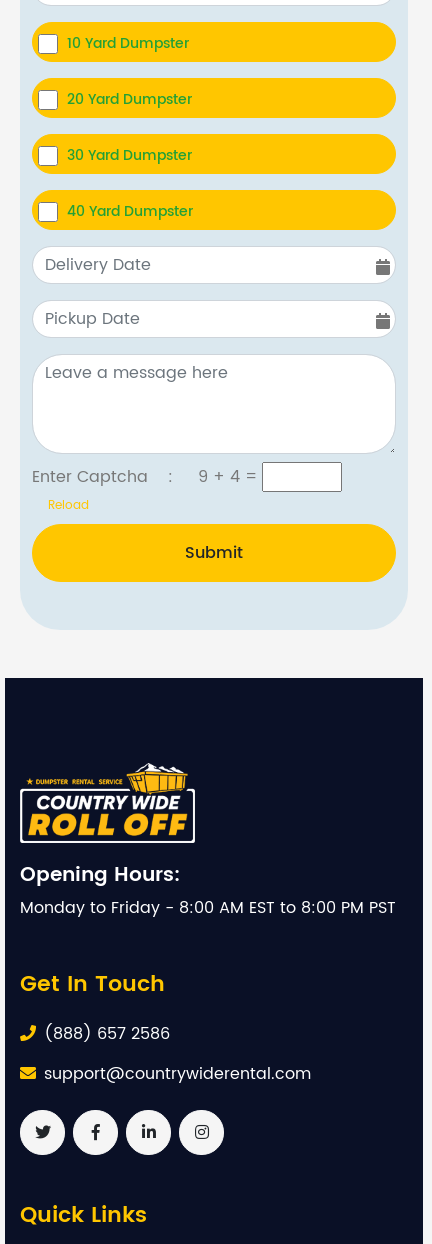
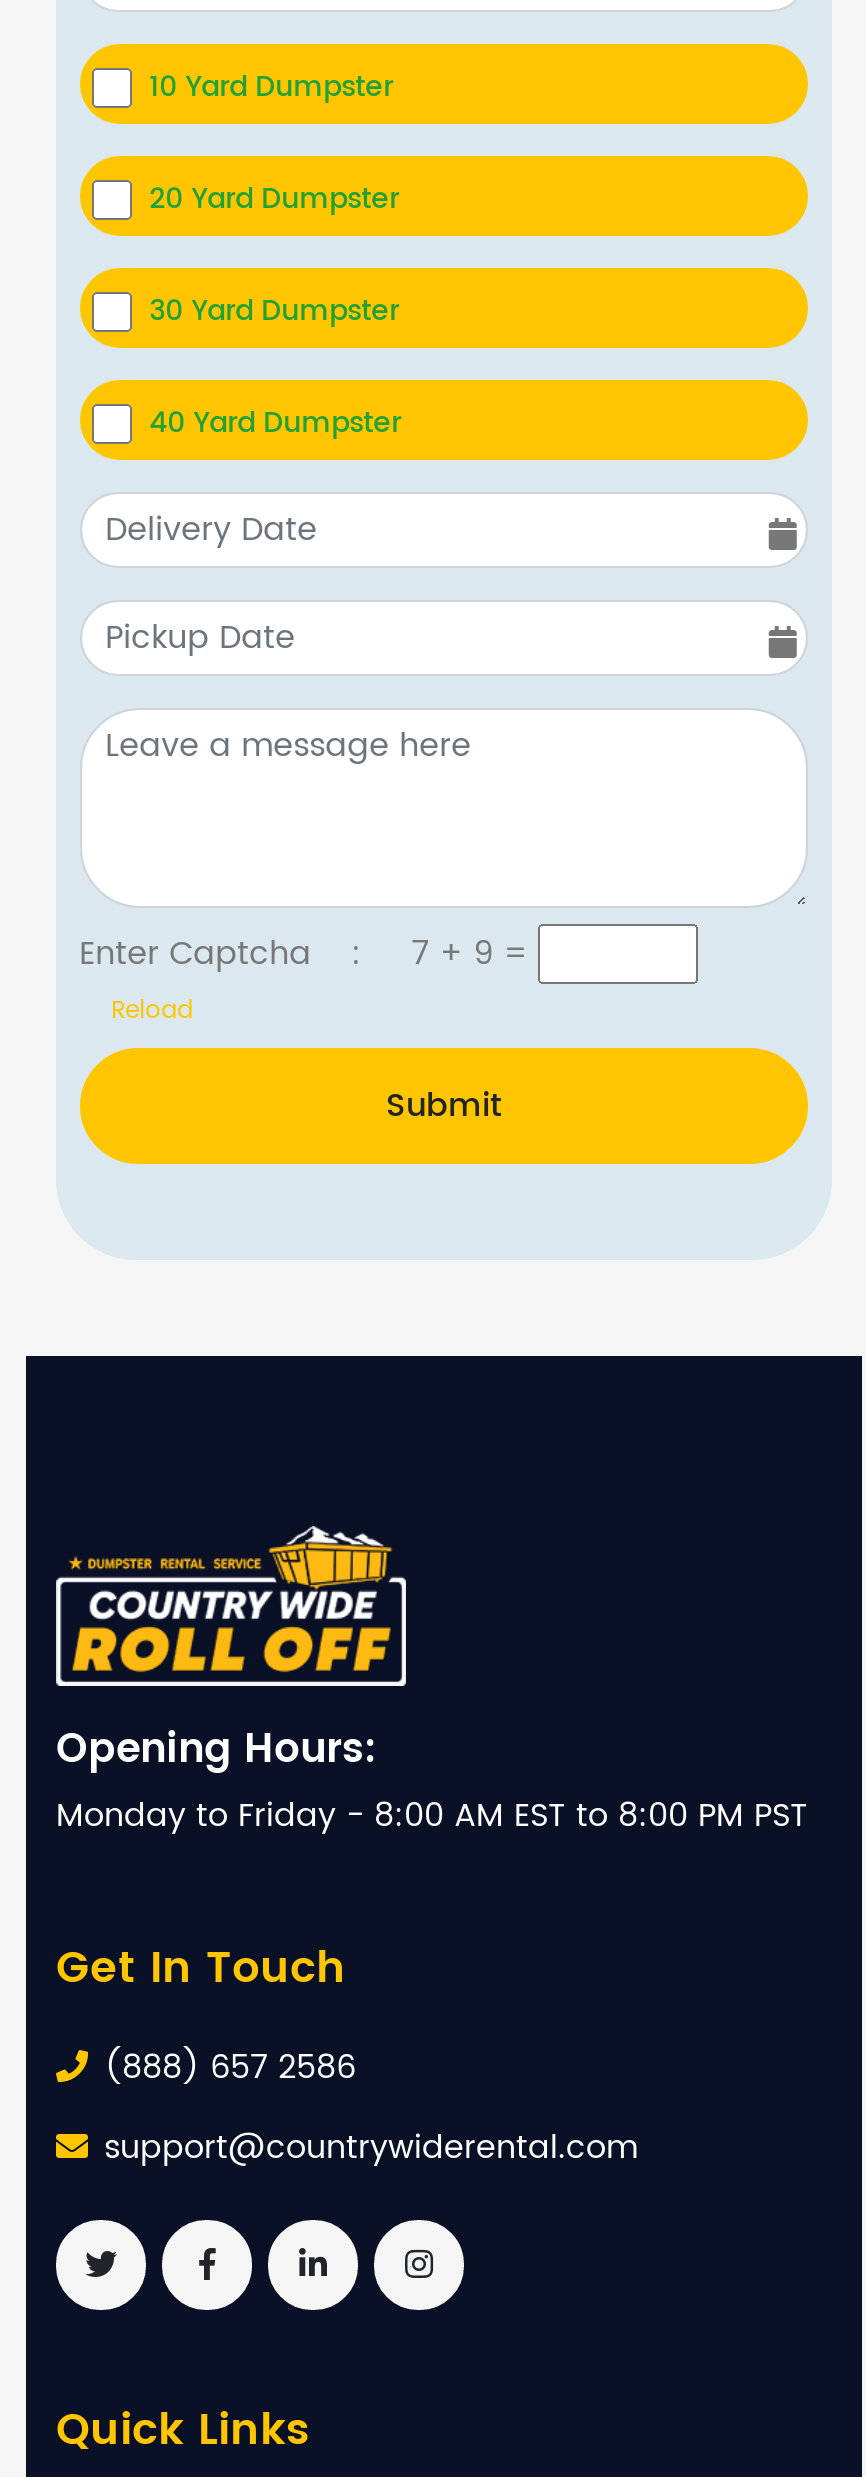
- Enter Captcha : 9 + 4 =
+ Enter Captcha : 7 + 9 =
